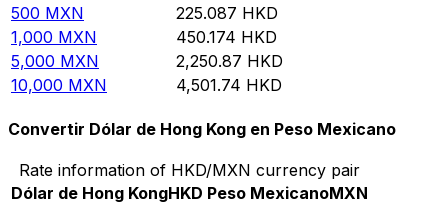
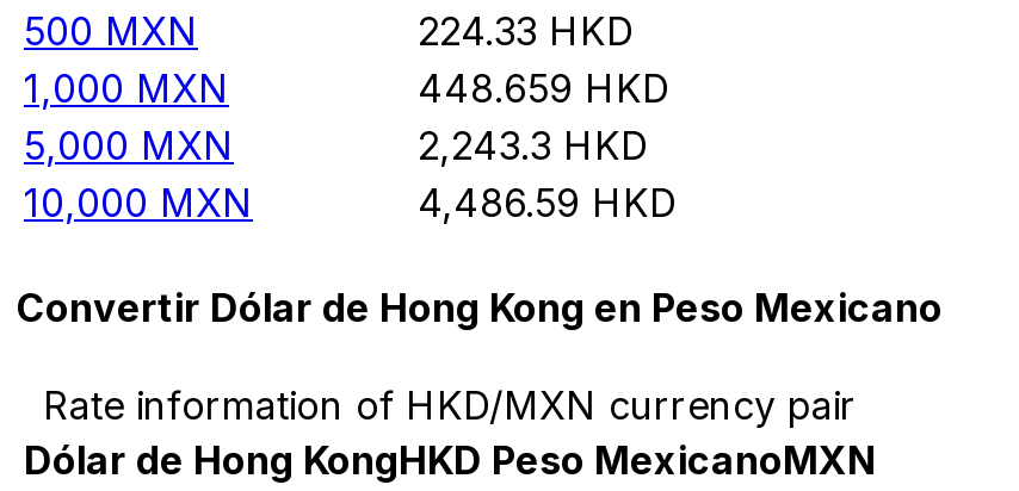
- 225.087 HKD
+ 224.33 HKD

- 450.174 HKD
+ 448.659 HKD

- 2,250.87 HKD
+ 2,243.3 HKD

- 4,501.74 HKD
+ 4,486.59 HKD
